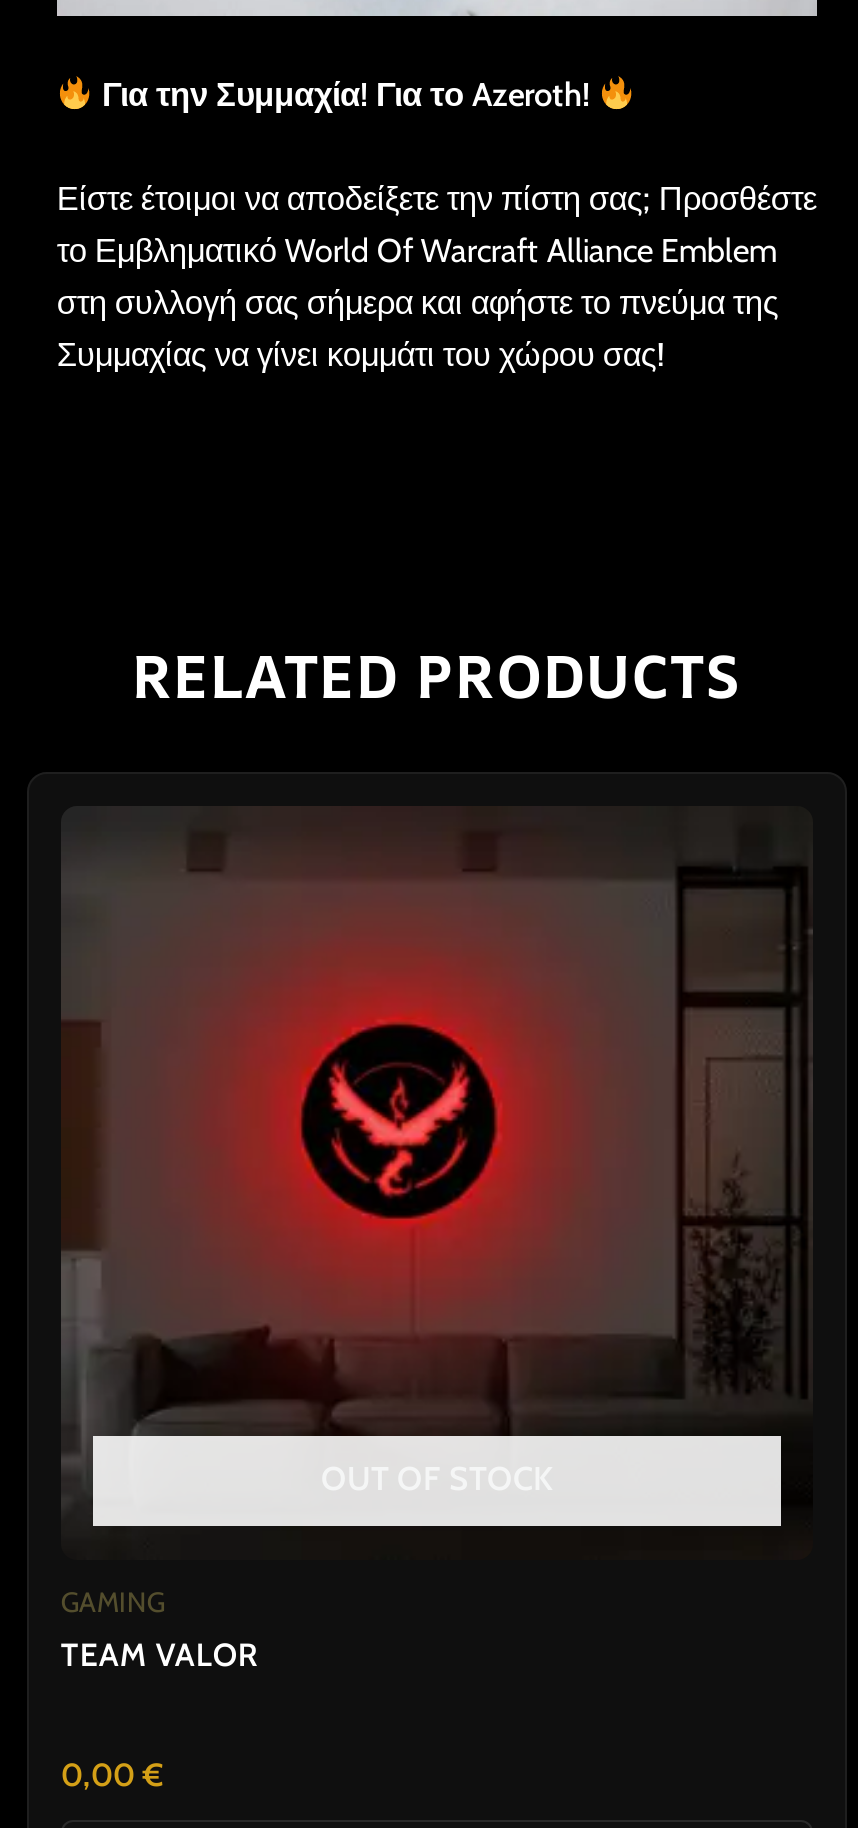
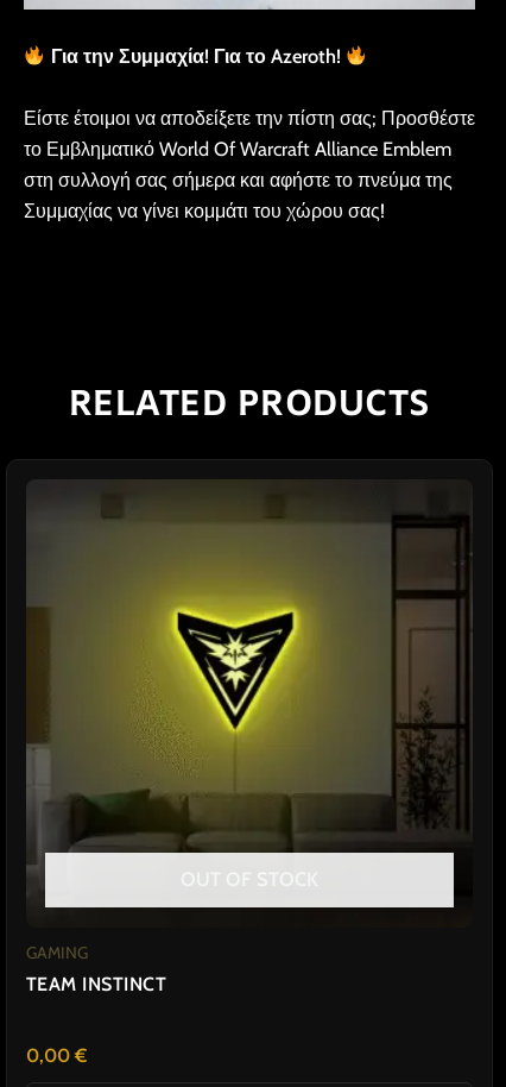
- [image]
+ [image]

- TEAM VALOR
+ TEAM INSTINCT
